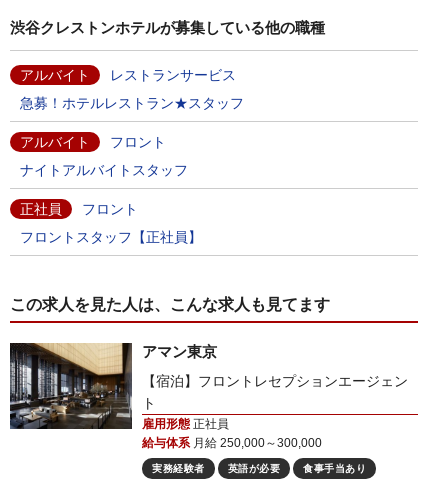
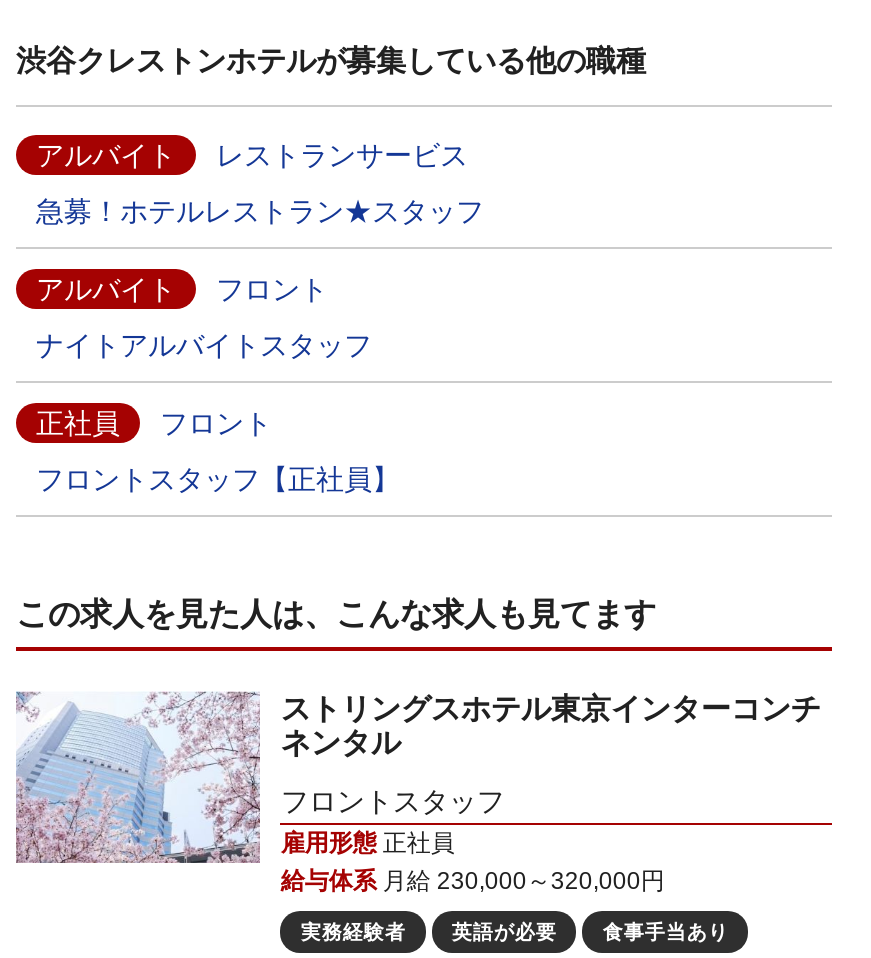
- [image]
- アマン東京
+ [image]
+ ストリングスホテル東京インターコンチ
+ ネンタル

- 【宿泊】フロントレセプションエージェン
- ト
+ フロントスタッフ

- 給与体系月給 250,000～300,000
+ 給与体系月給 230,000～320,000円
